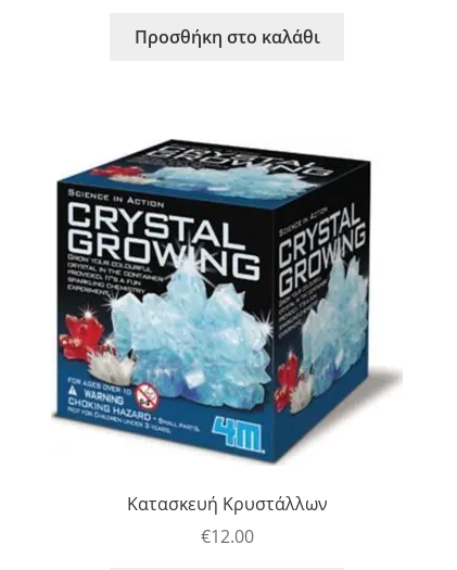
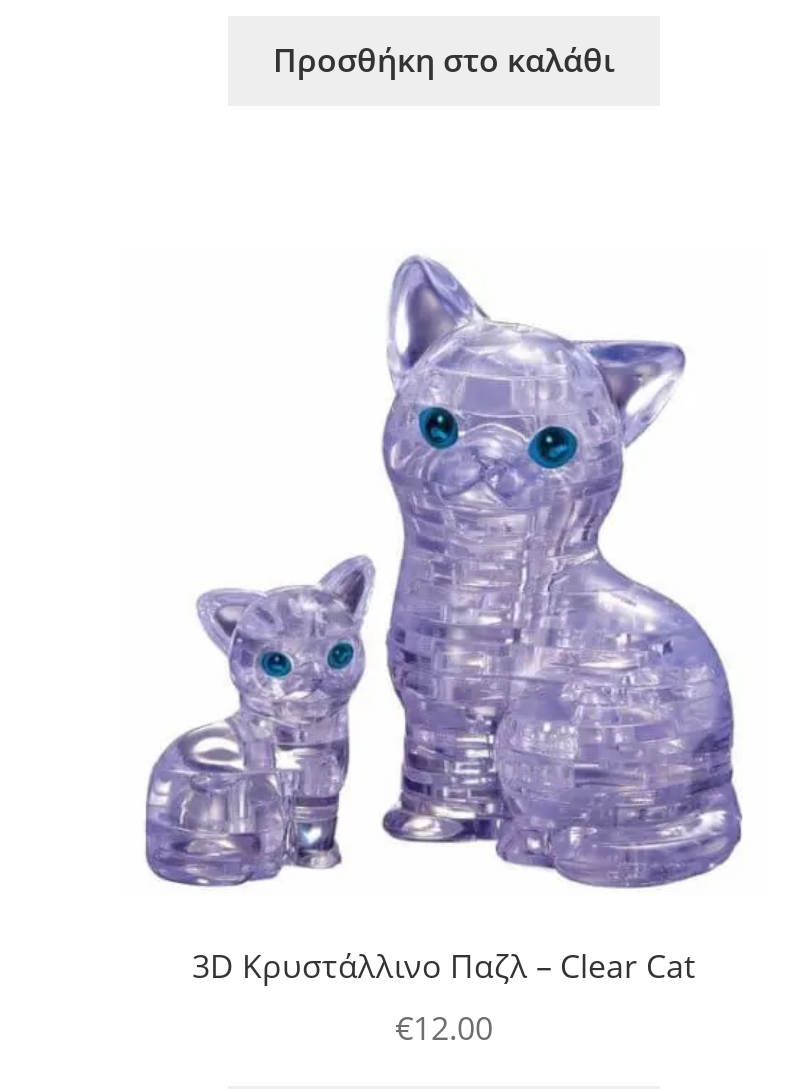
- [image]
- Κατασκευή Κρυστάλλων
+ [image]
+ 3D Κρυστάλλινο Παζλ – Clear Cat
